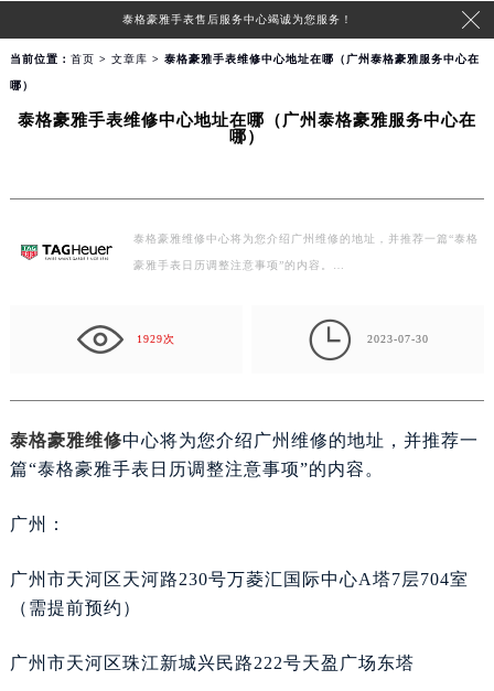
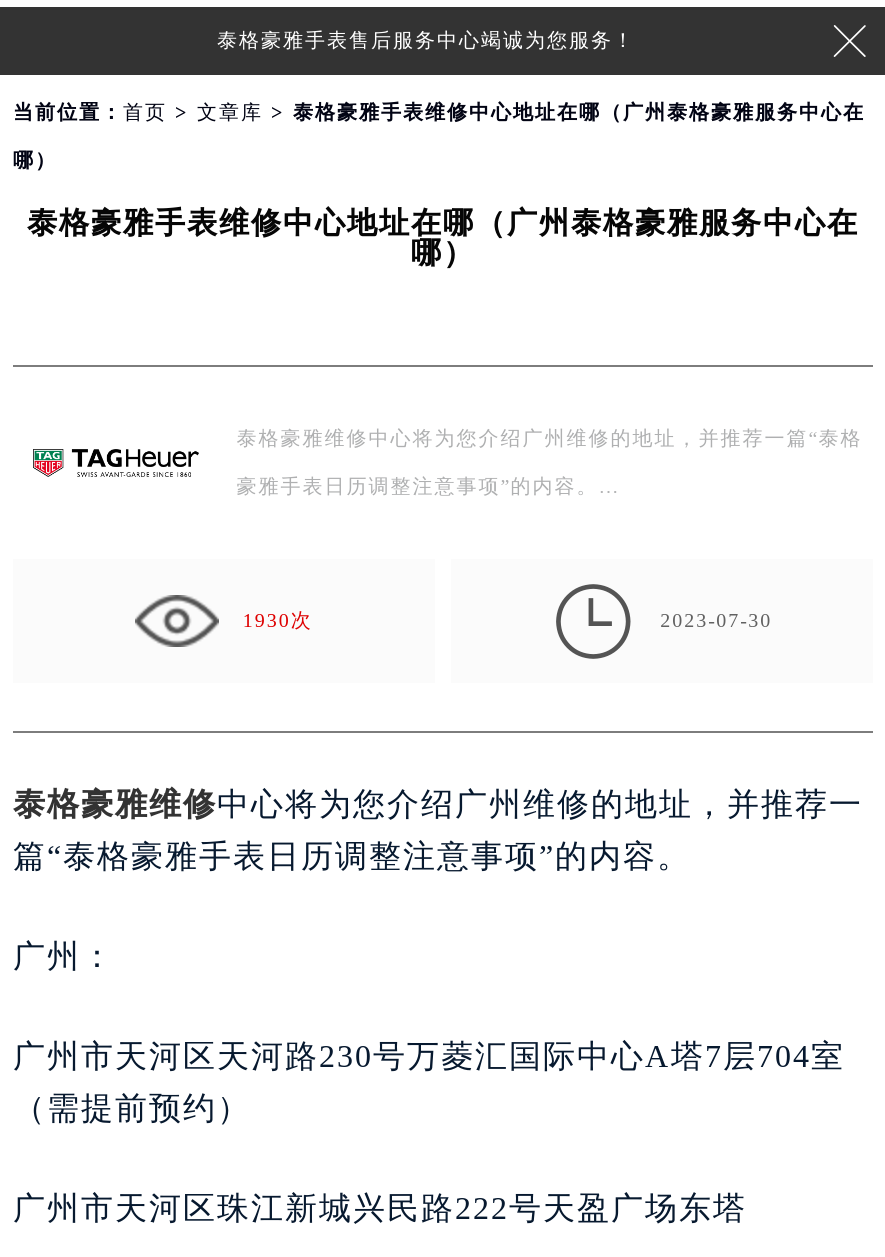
- 1929次
+ 1930次
